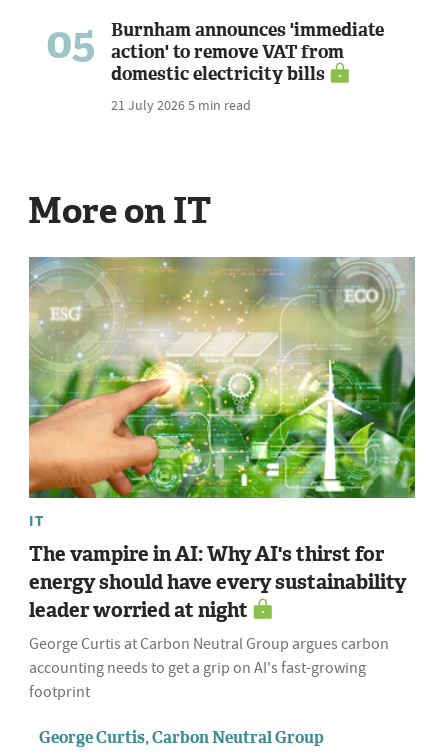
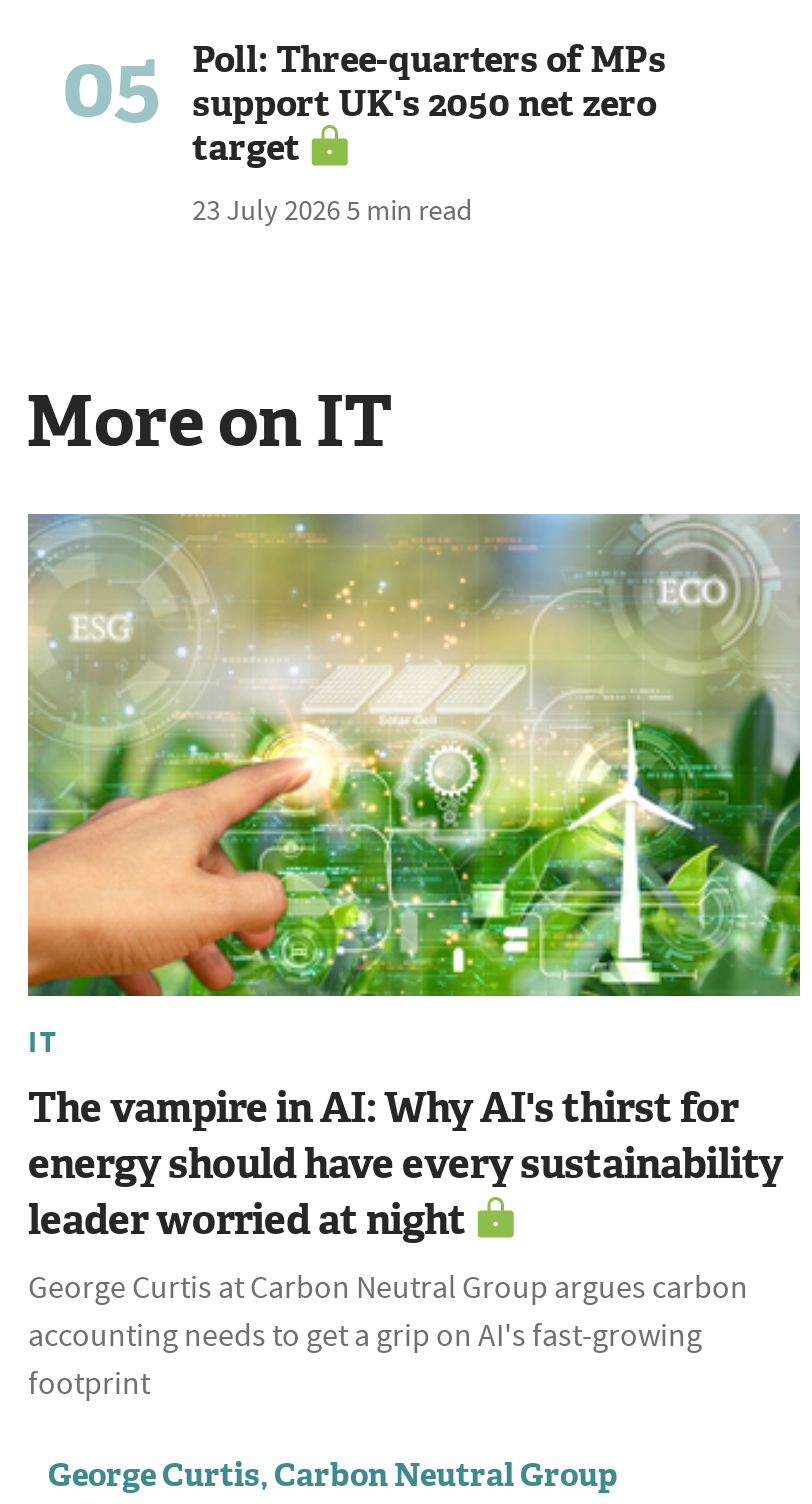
- Burnham announces 'immediate
- action' to remove VAT from
- domestic electricity bills
- 21 July 2026 5 min read
+ Poll: Three-quarters of MPs
+ support UK's 2050 net zero
+ target
+ 23 July 2026 5 min read
